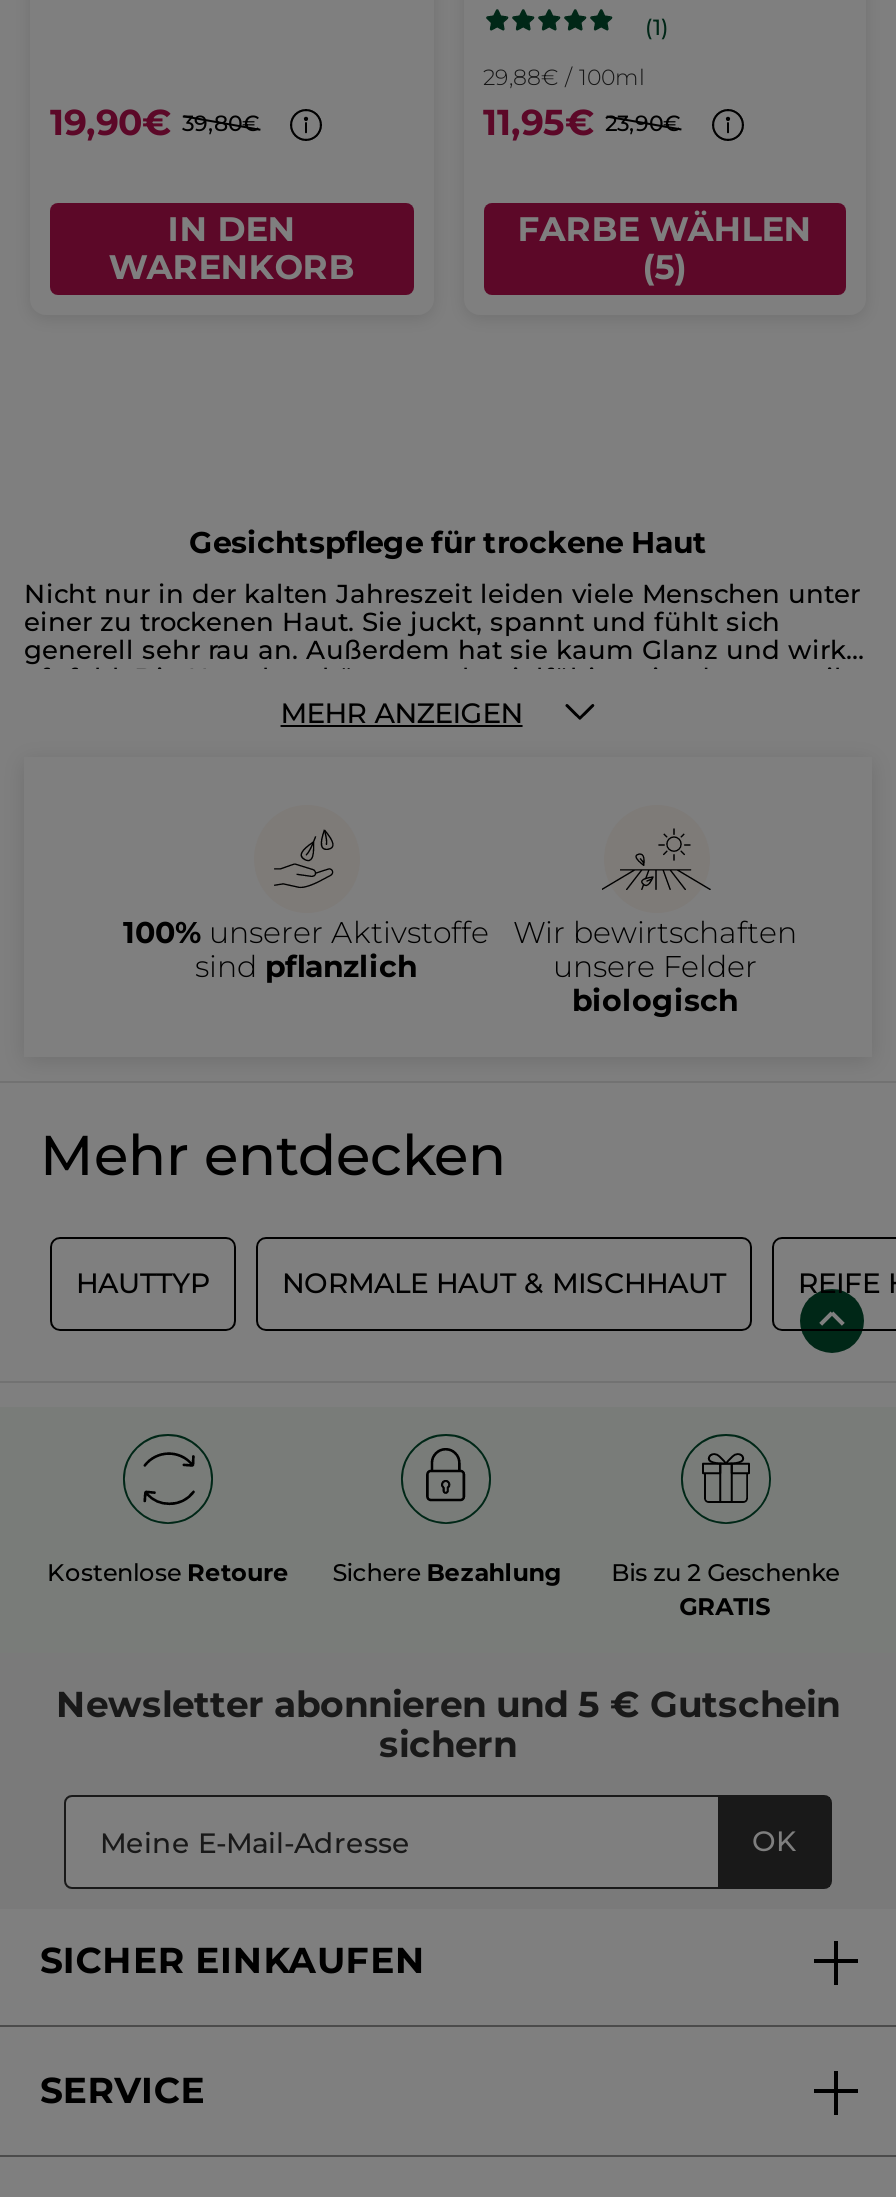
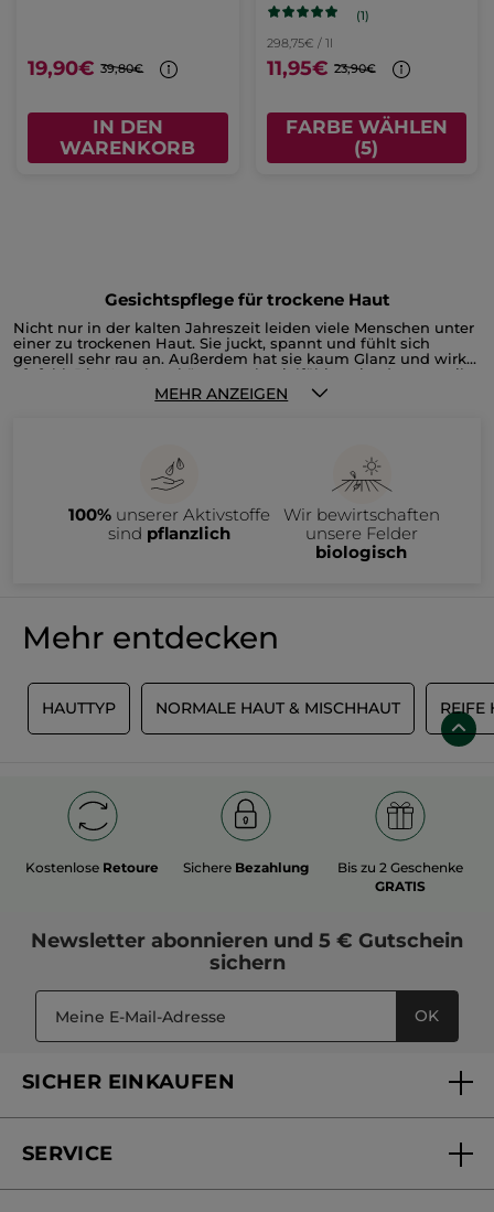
- 29,88€ / 100ml
+ 298,75€ / 1l
